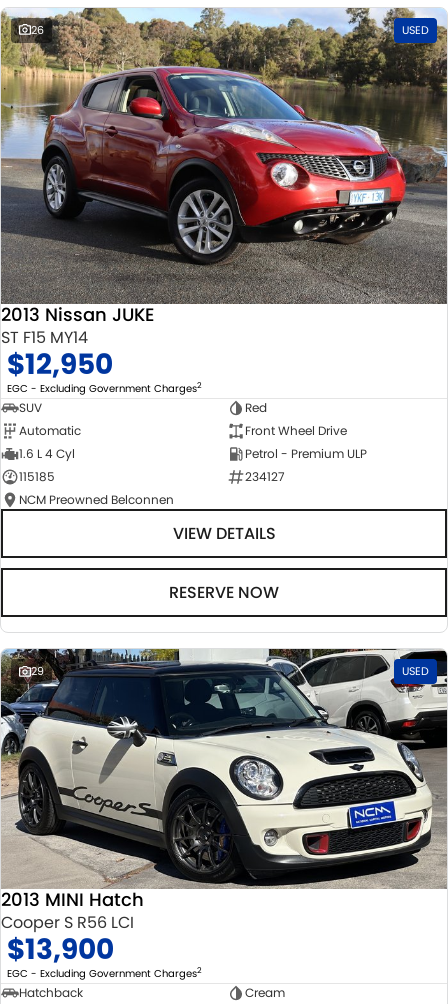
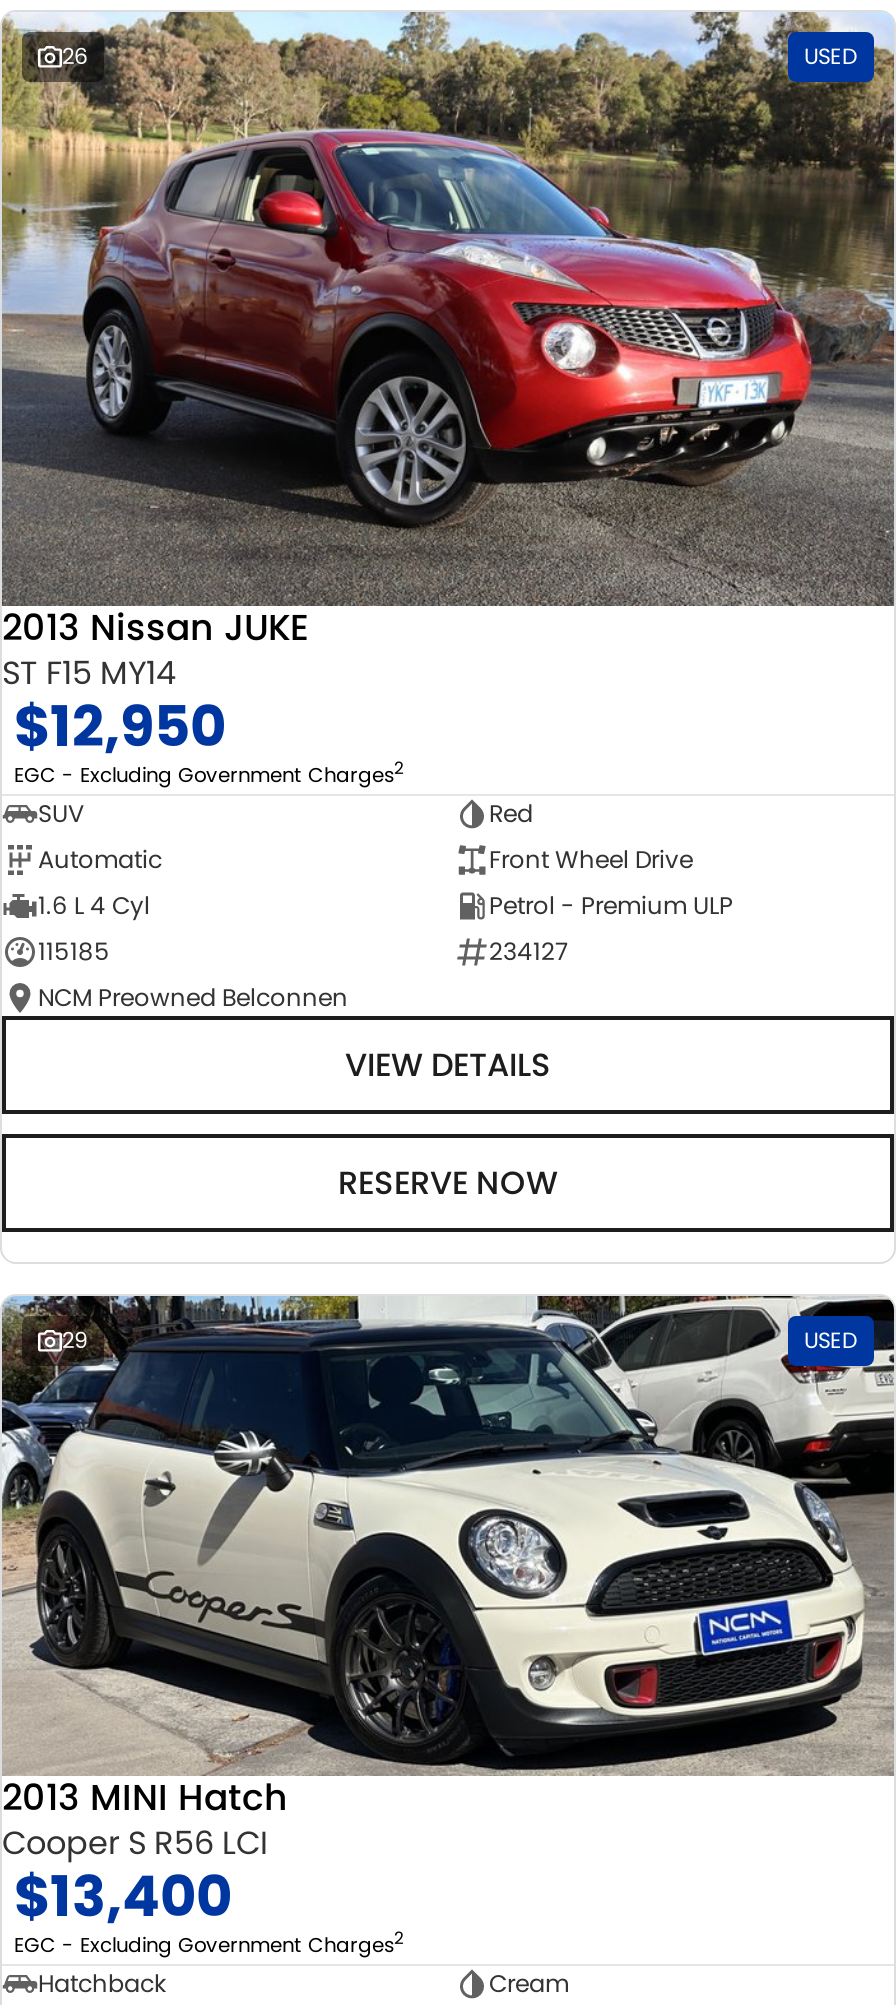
- $13,900
+ $13,400
